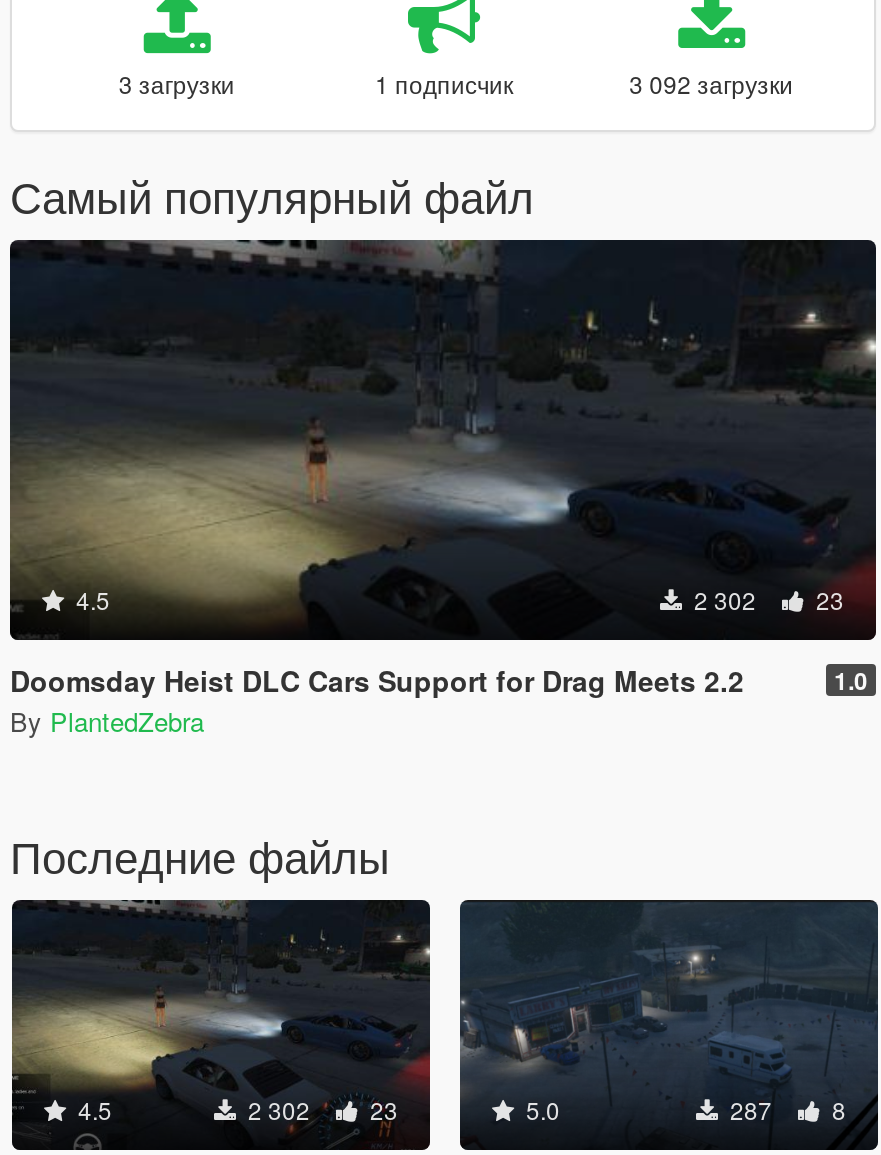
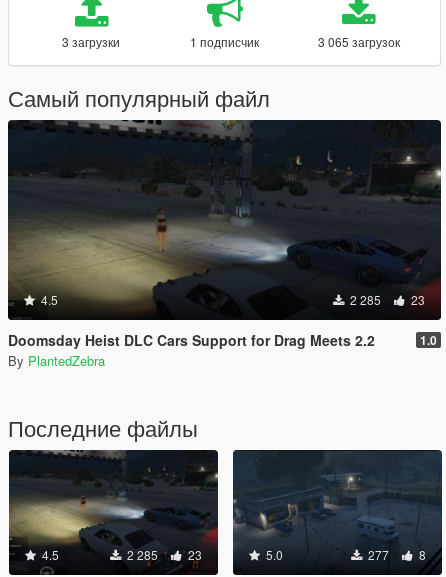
- 3 092 загрузки
+ 3 065 загрузок

- 2 302 23
+ 2 285 23

- 2 302 23
+ 2 285 23

- 287 8
+ 277 8
